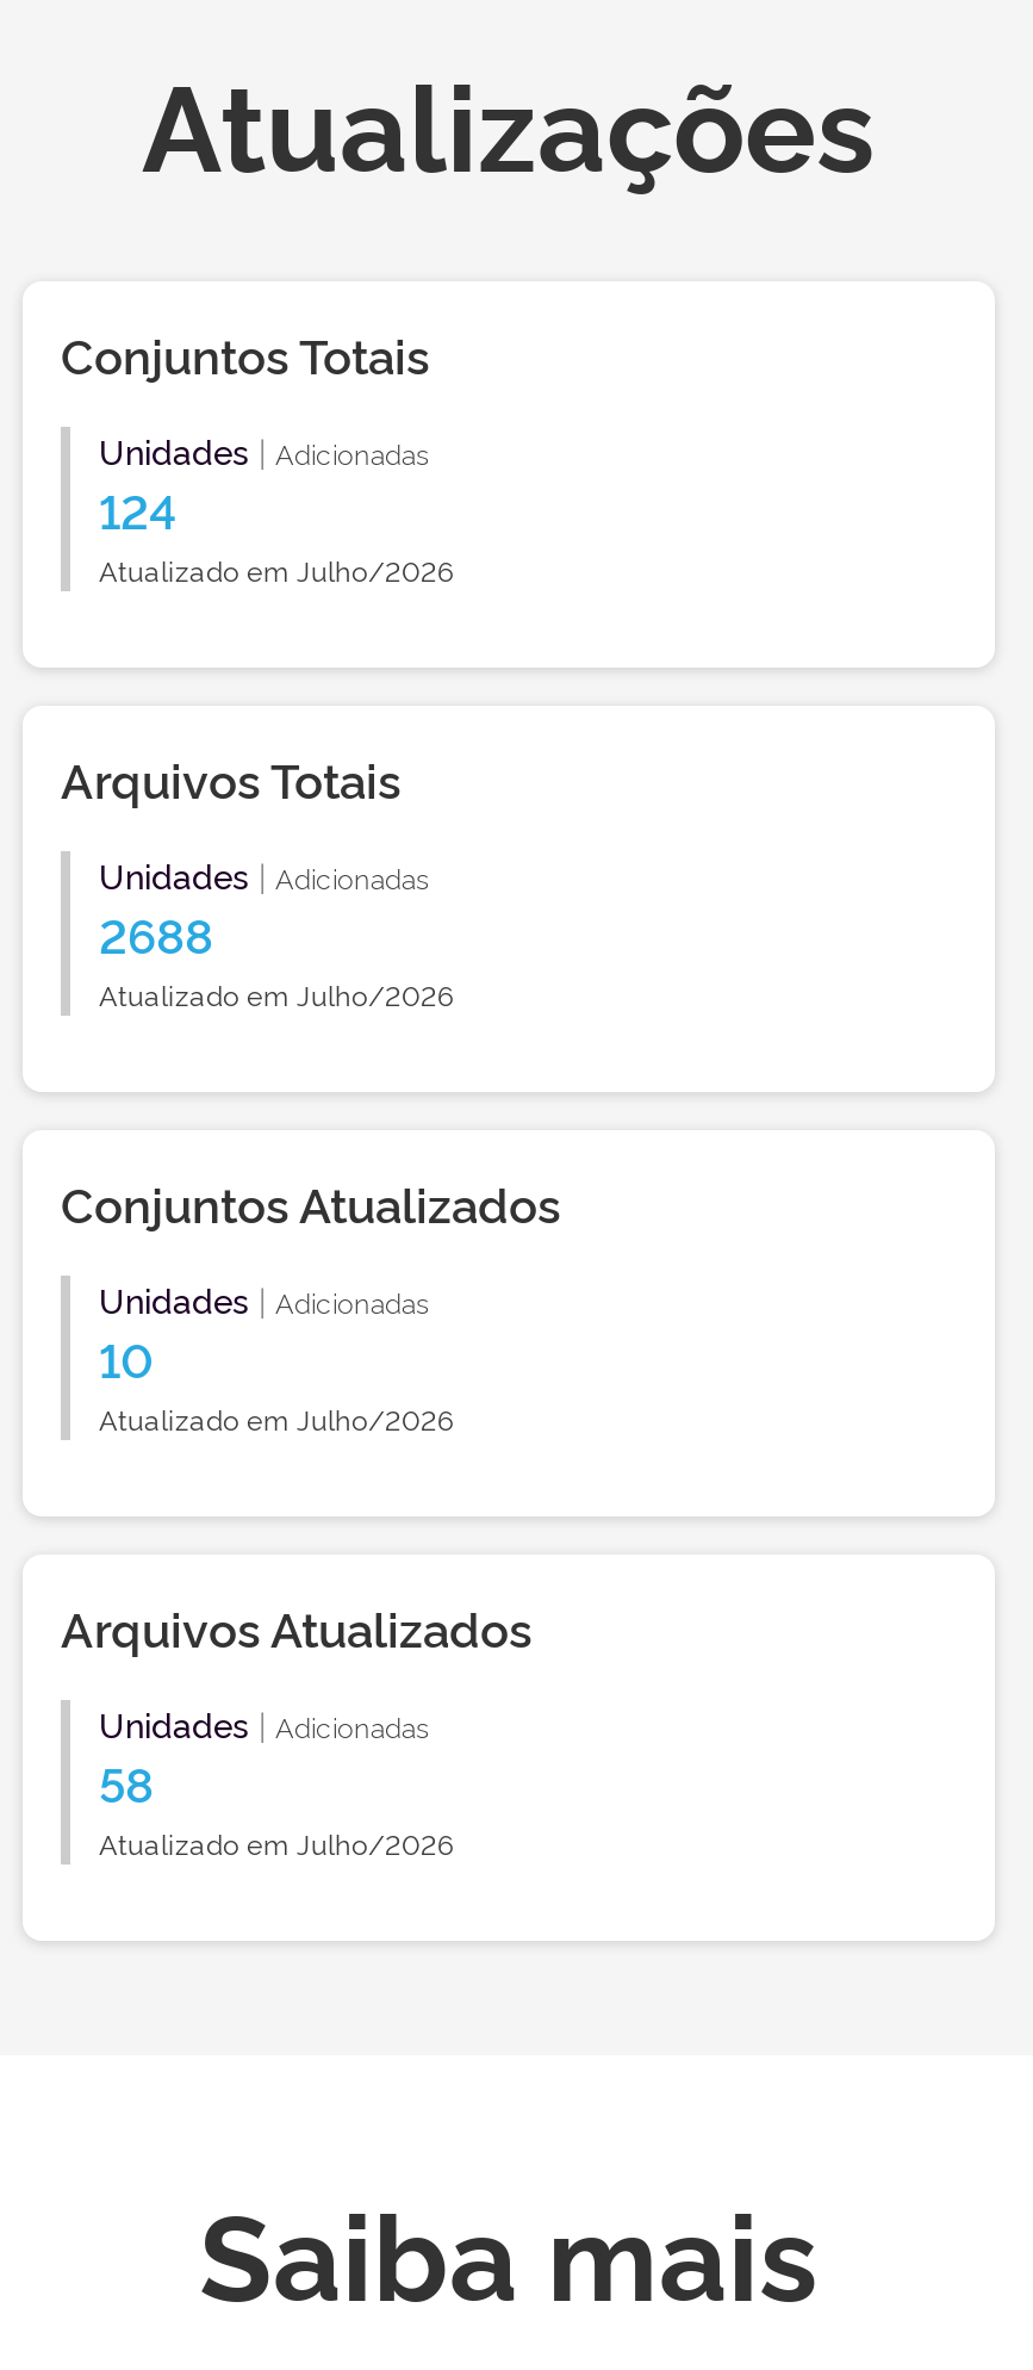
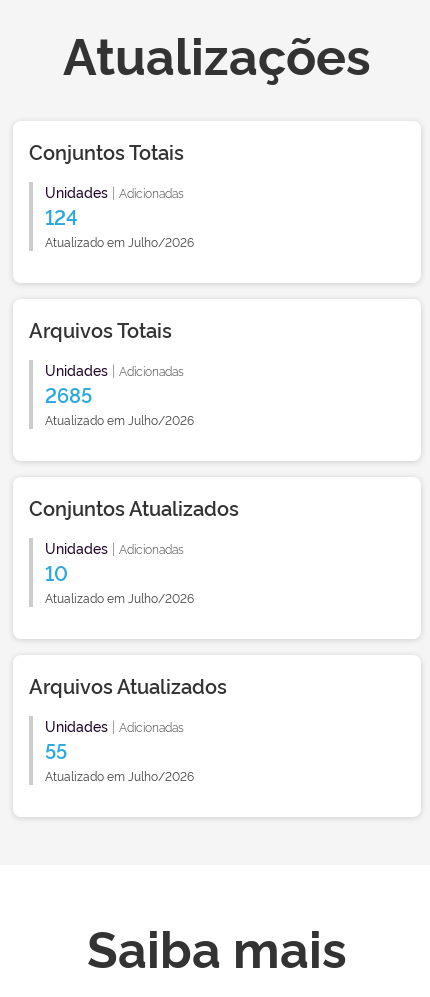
- 2688
+ 2685

- 58
+ 55
